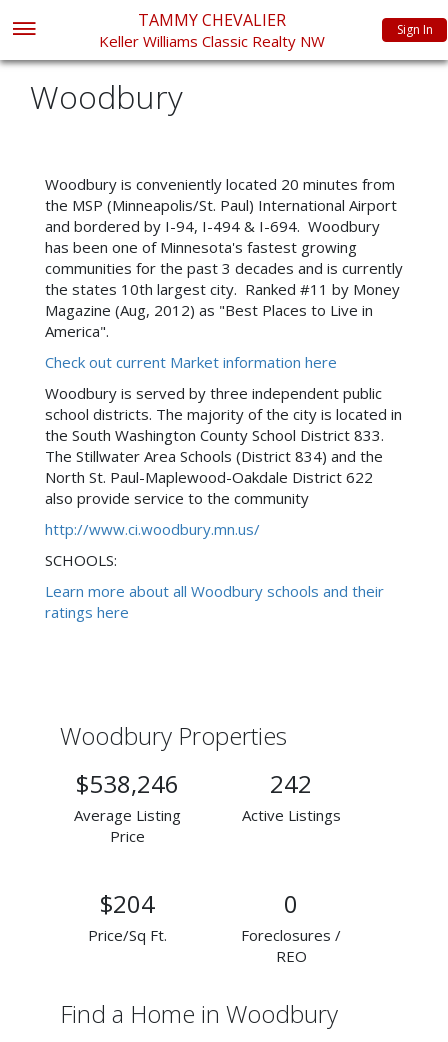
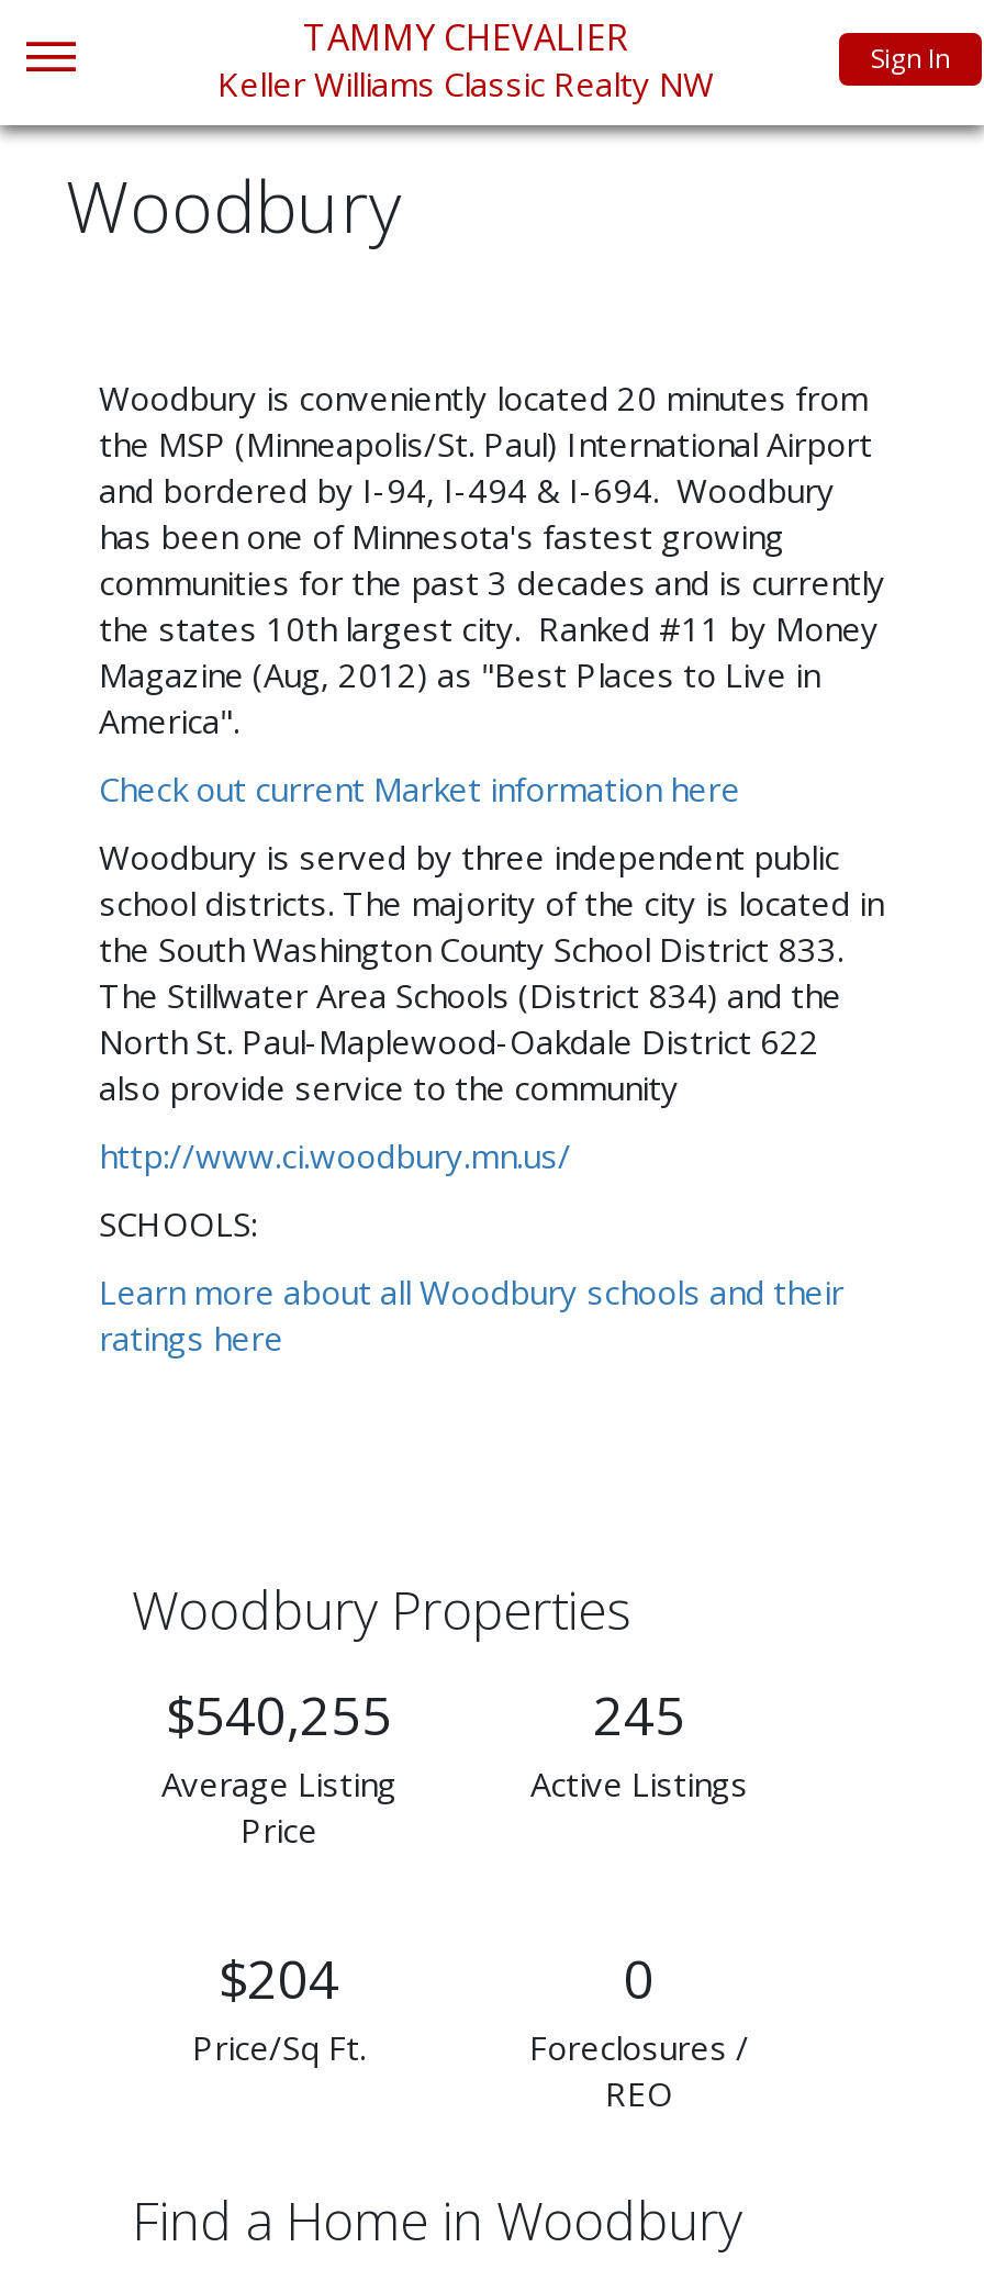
- $538,246
+ $540,255

- 242
+ 245
